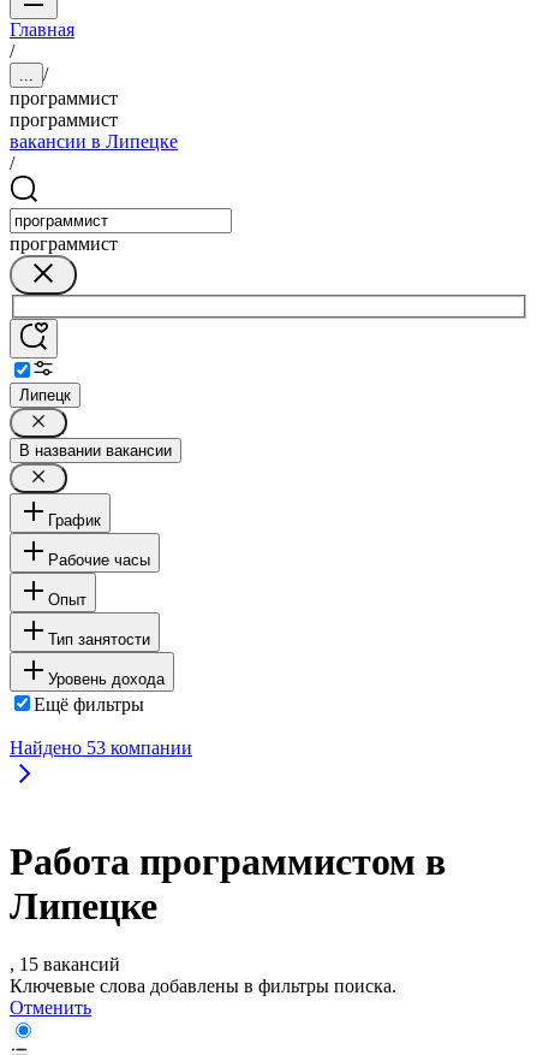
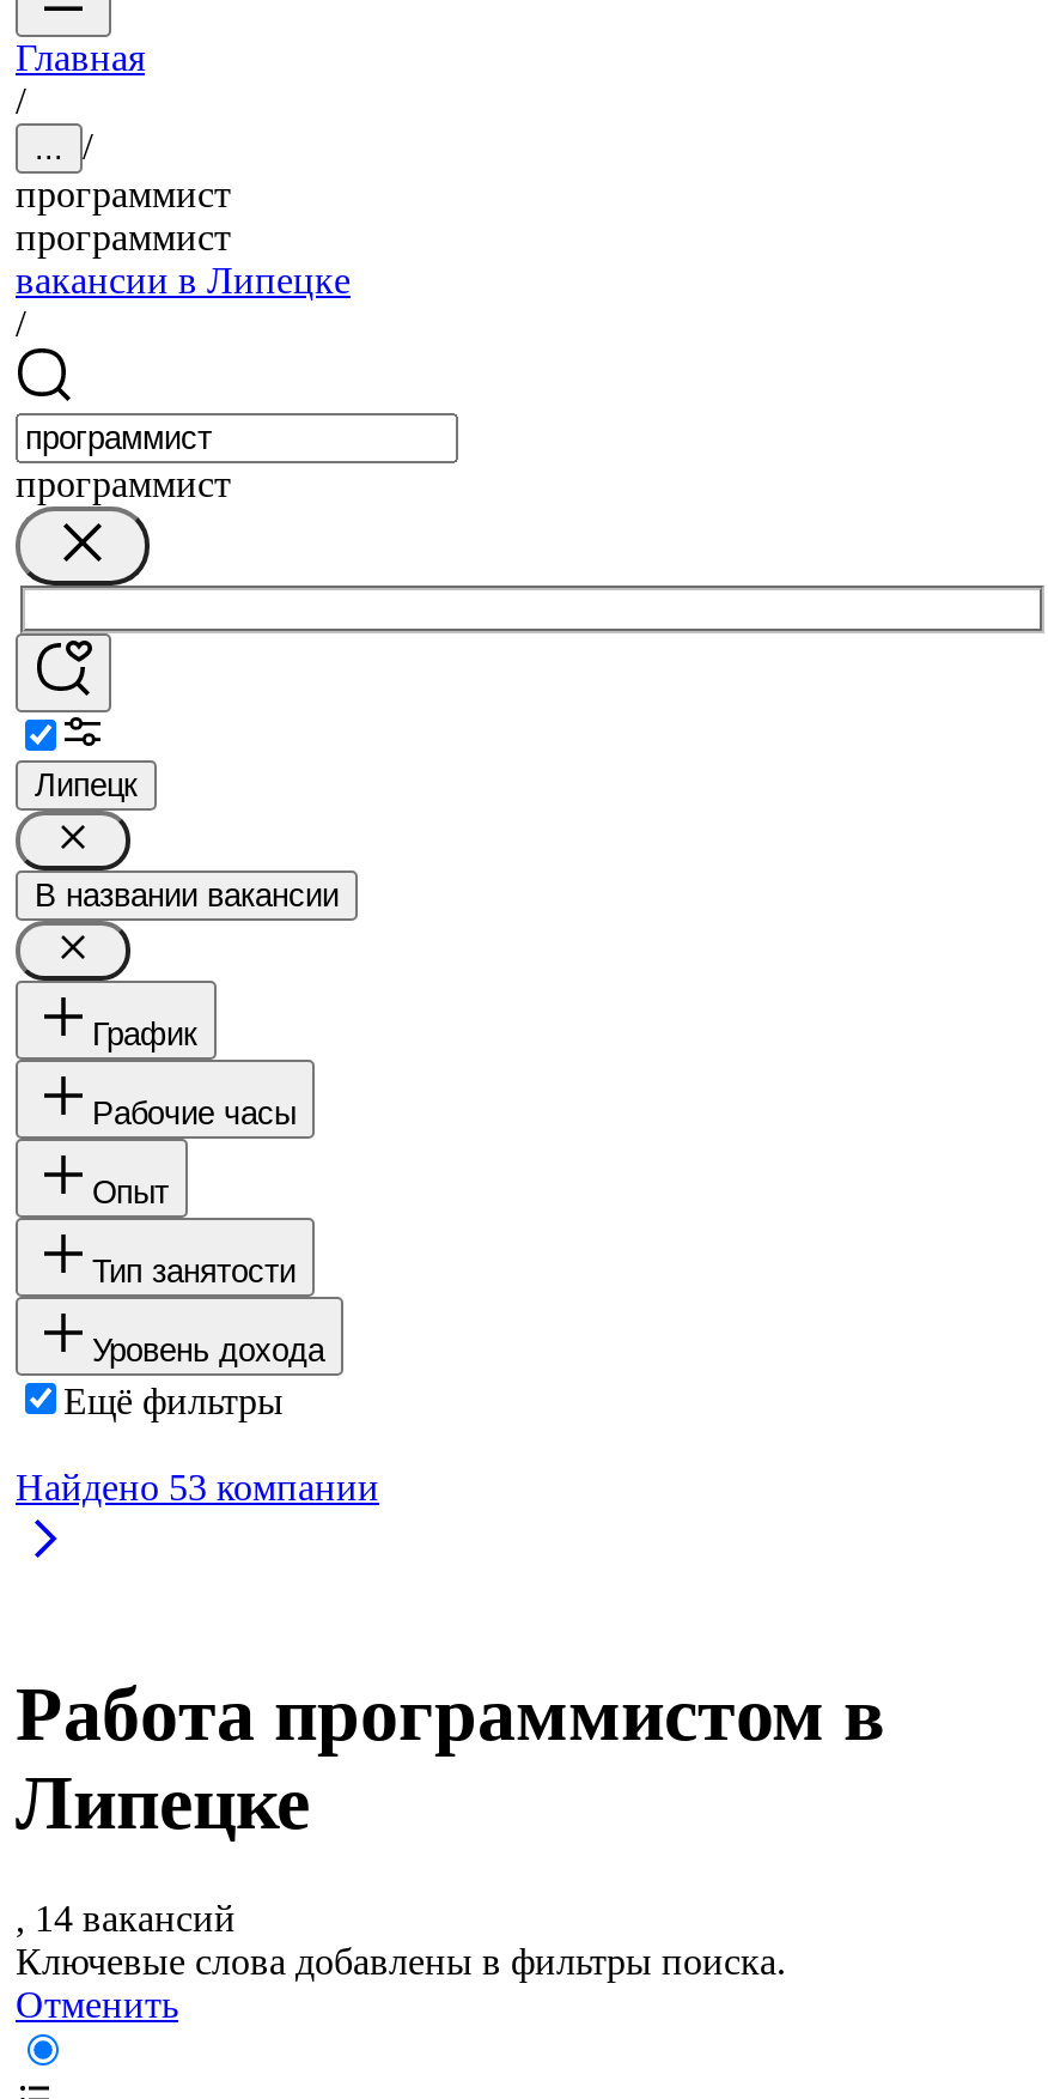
- , 15 вакансий
+ , 14 вакансий
